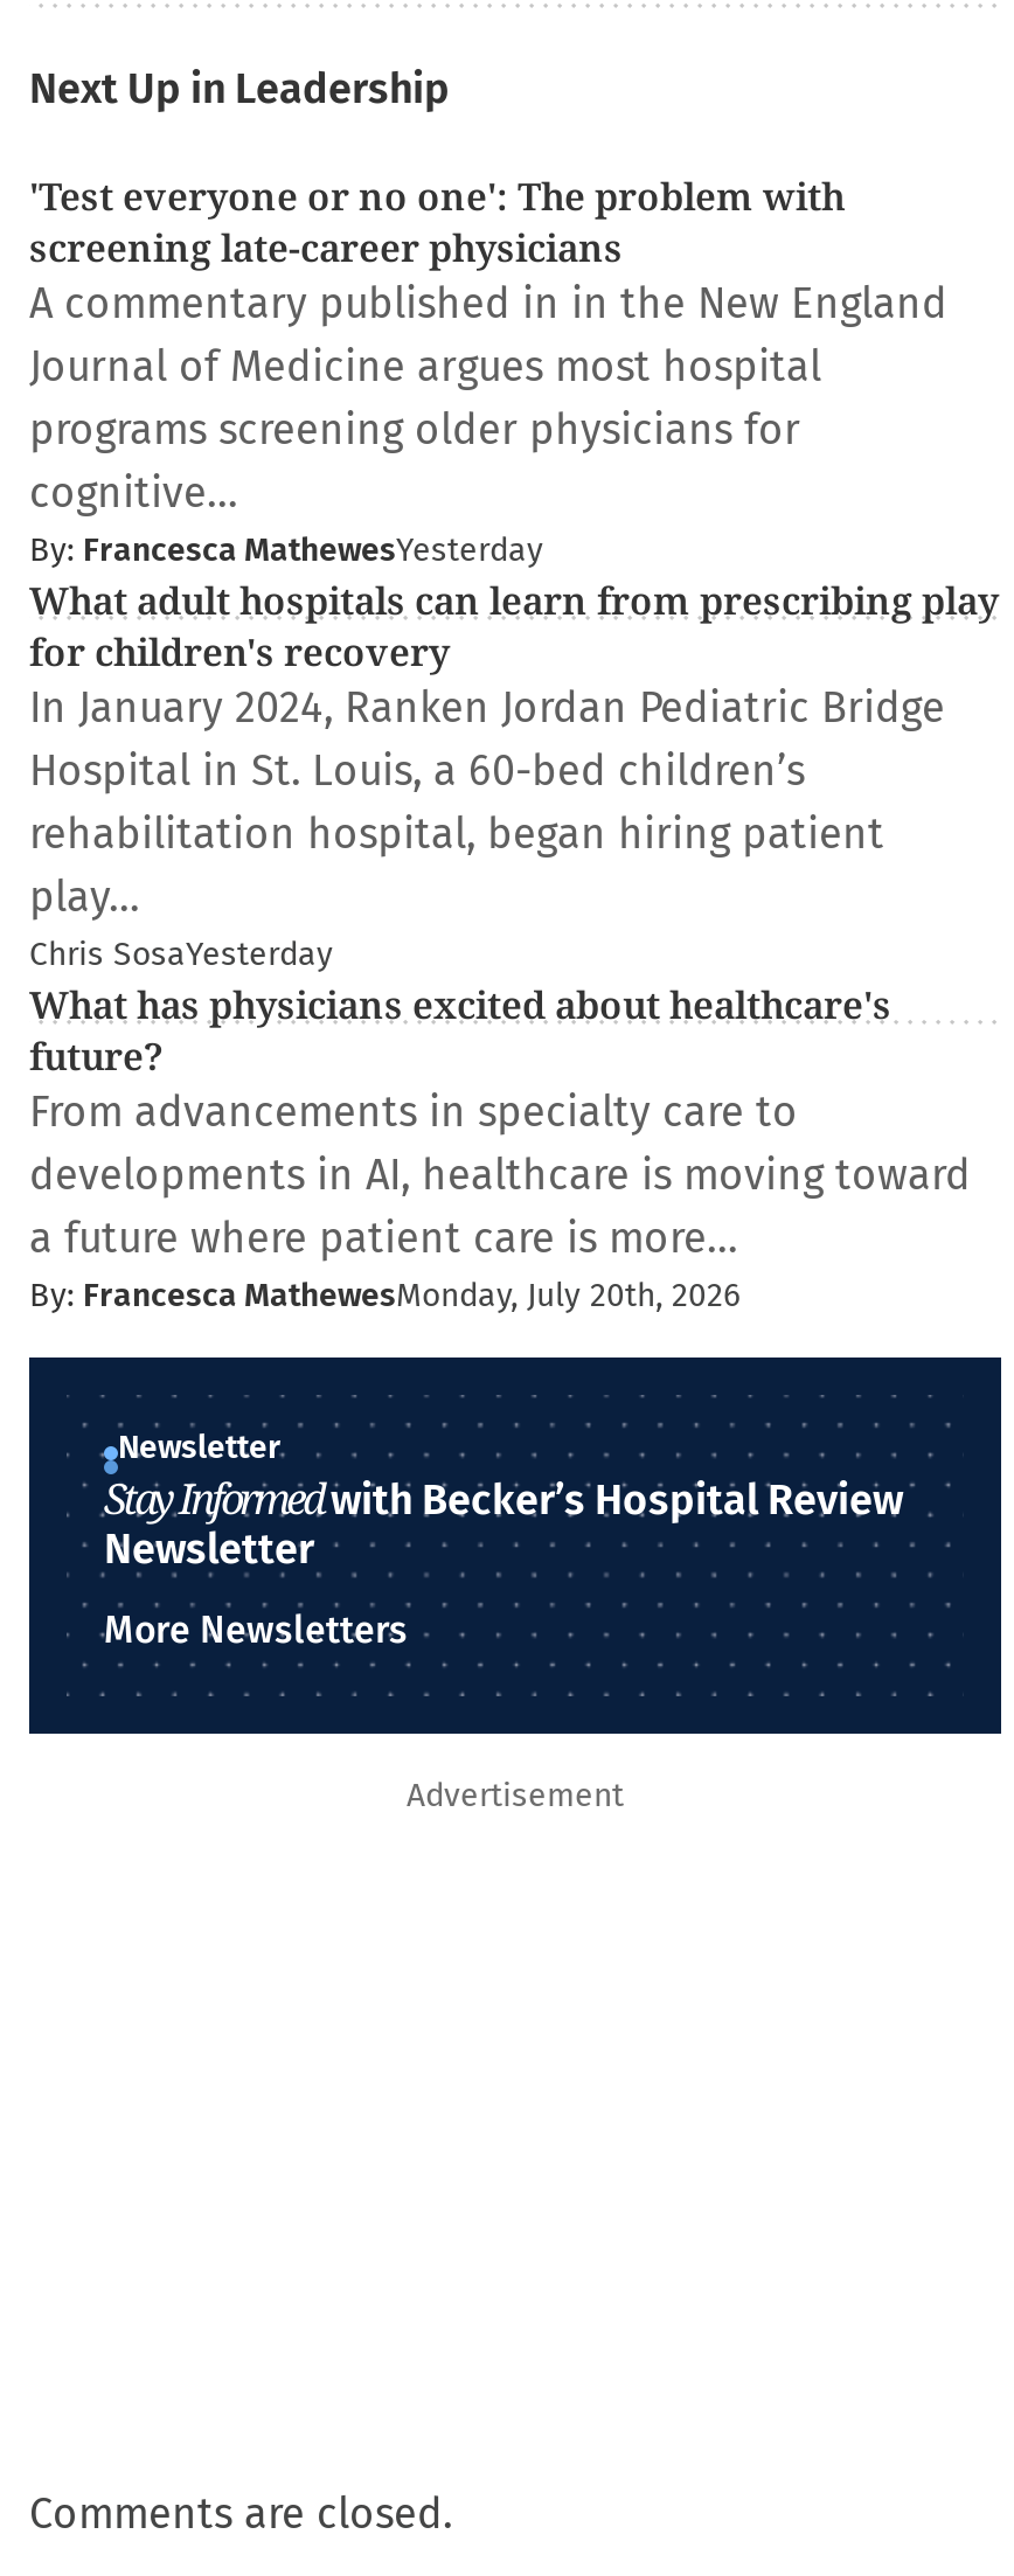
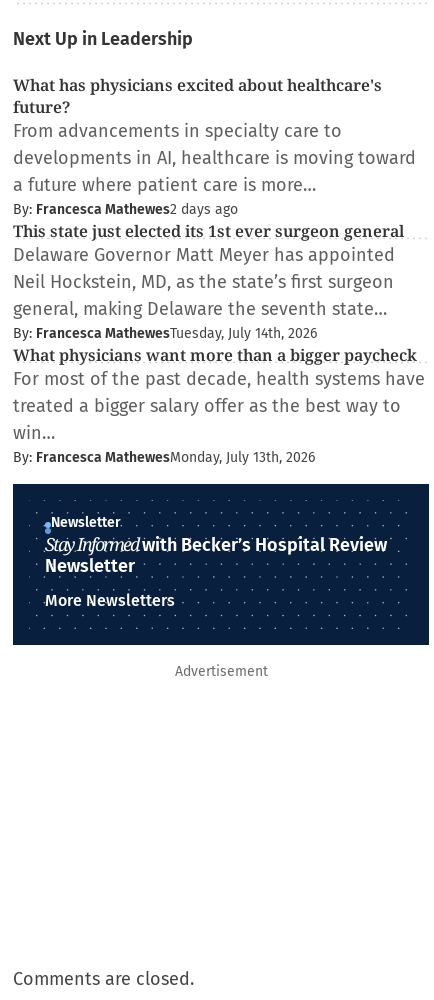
- 'Test everyone or no one': The problem with
- screening late-career physicians
- A commentary published in in the New England
- Journal of Medicine argues most hospital
- programs screening older physicians for
- cognitive…
- By: Francesca MathewesYesterday
- What adult hospitals can learn from prescribing play
- for children's recovery
- In January 2024, Ranken Jordan Pediatric Bridge
- Hospital in St. Louis, a 60-bed children’s
- rehabilitation hospital, began hiring patient
- play…
- Chris SosaYesterday

moved up: What has physicians excited about healthcare's | future? | From advancements in specialty care to | developments in AI, healthcare is moving toward | a future where patient care is more…

- By: Francesca MathewesMonday, July 20th, 2026
+ By: Francesca Mathewes2 days ago
+ This state just elected its 1st ever surgeon general
+ Delaware Governor Matt Meyer has appointed
+ Neil Hockstein, MD, as the state’s first surgeon
+ general, making Delaware the seventh state…
+ By: Francesca MathewesTuesday, July 14th, 2026
+ What physicians want more than a bigger paycheck
+ For most of the past decade, health systems have
+ treated a bigger salary offer as the best way to
+ win…
+ By: Francesca MathewesMonday, July 13th, 2026
